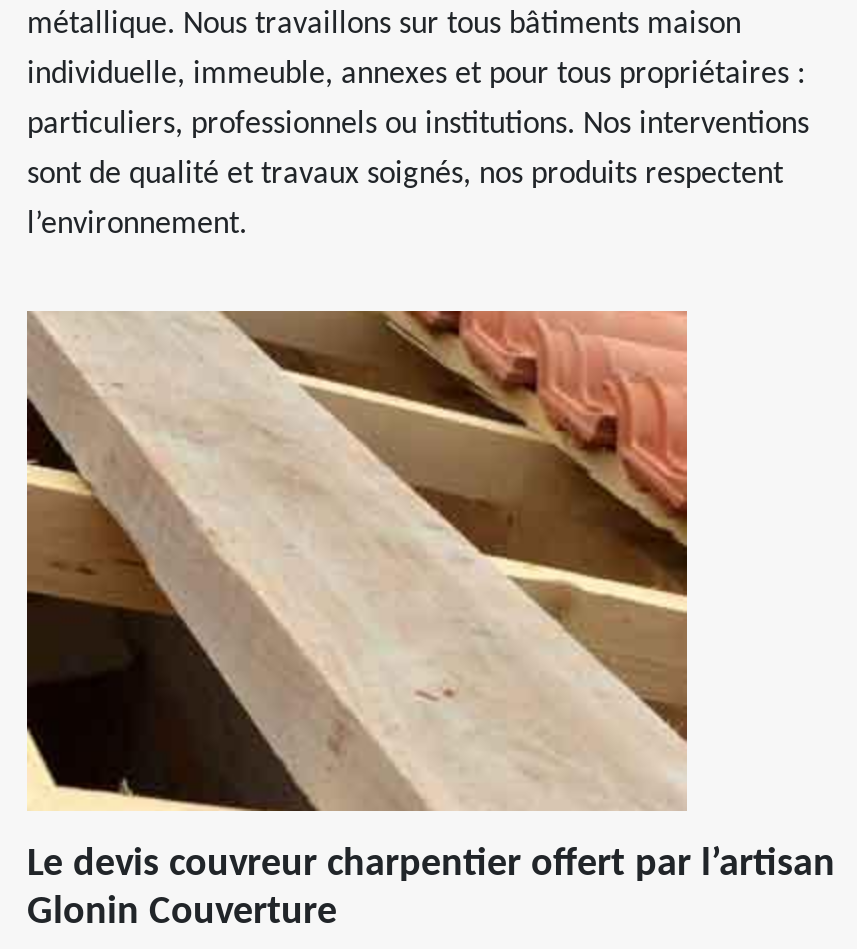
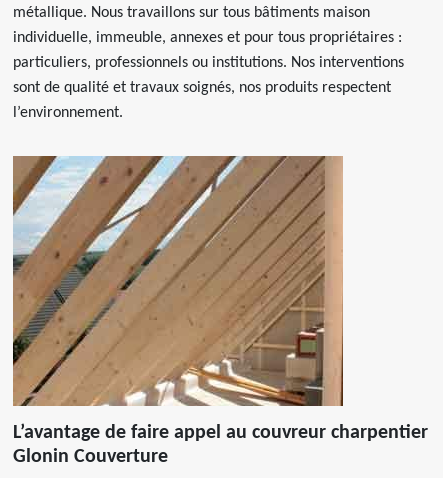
- [image]
- Le devis couvreur charpentier offert par l’artisan
+ [image]
+ L’avantage de faire appel au couvreur charpentier
